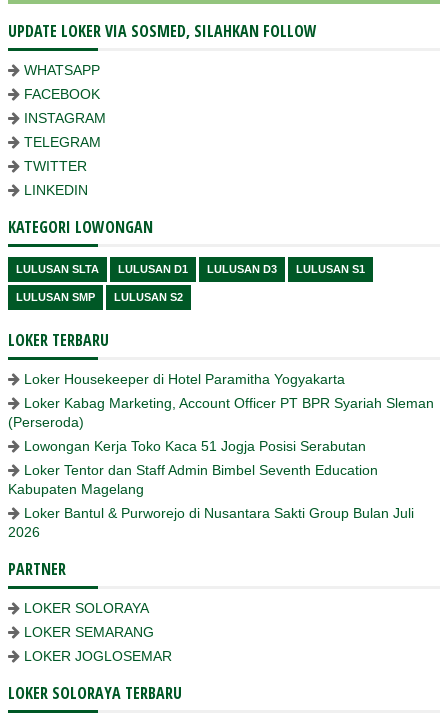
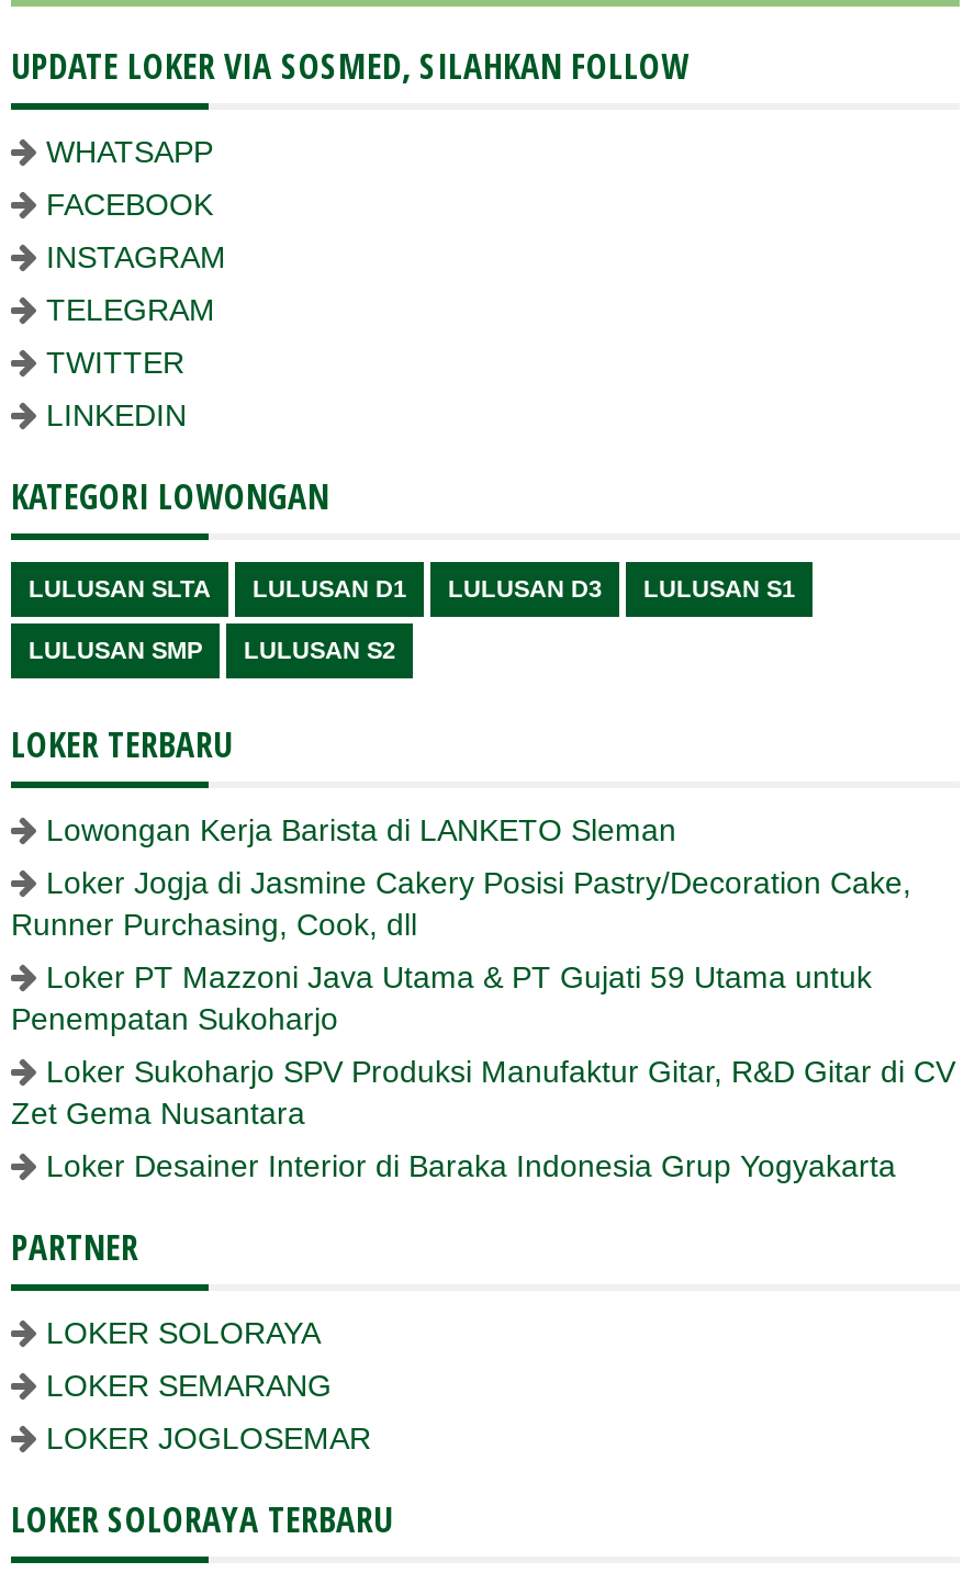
- Loker Housekeeper di Hotel Paramitha Yogyakarta
+ Lowongan Kerja Barista di LANKETO Sleman

- Loker Kabag Marketing, Account Officer PT BPR Syariah Sleman
- (Perseroda)
+ Loker Jogja di Jasmine Cakery Posisi Pastry/Decoration Cake,
+ Runner Purchasing, Cook, dll

- Lowongan Kerja Toko Kaca 51 Jogja Posisi Serabutan
+ Loker PT Mazzoni Java Utama & PT Gujati 59 Utama untuk
+ Penempatan Sukoharjo

- Loker Tentor dan Staff Admin Bimbel Seventh Education
- Kabupaten Magelang
+ Loker Sukoharjo SPV Produksi Manufaktur Gitar, R&D Gitar di CV
+ Zet Gema Nusantara

- Loker Bantul & Purworejo di Nusantara Sakti Group Bulan Juli
- 2026
+ Loker Desainer Interior di Baraka Indonesia Grup Yogyakarta
